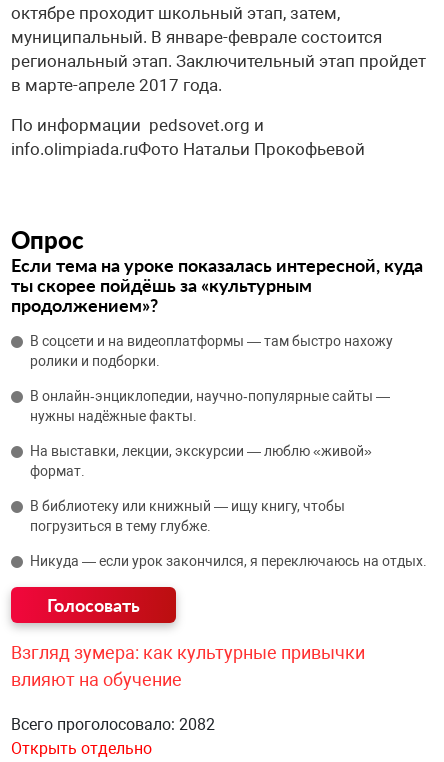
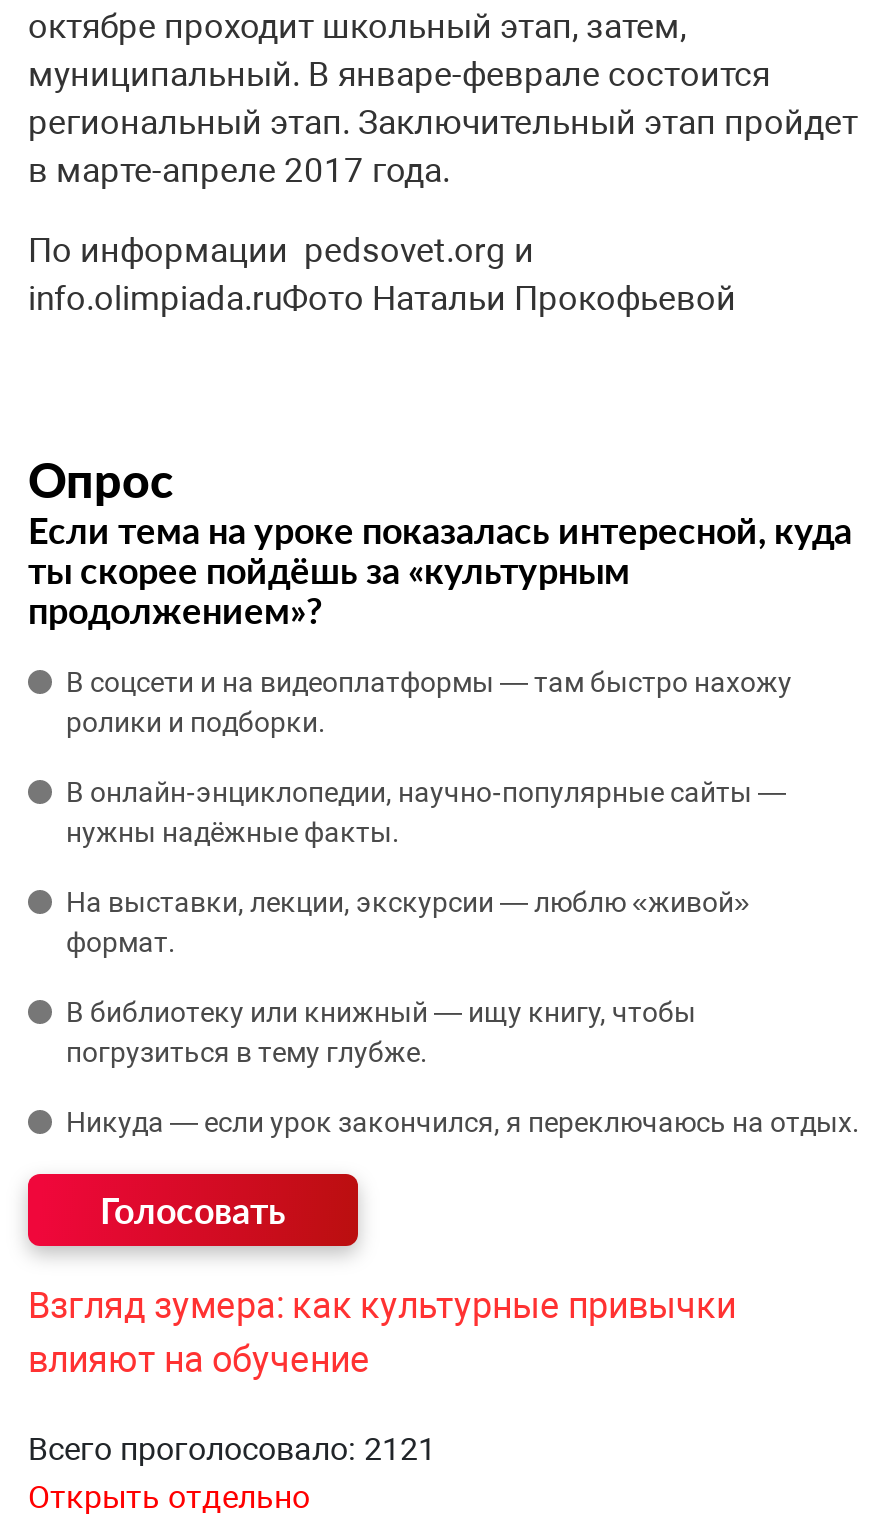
- Всего проголосовало: 2082
+ Всего проголосовало: 2121
